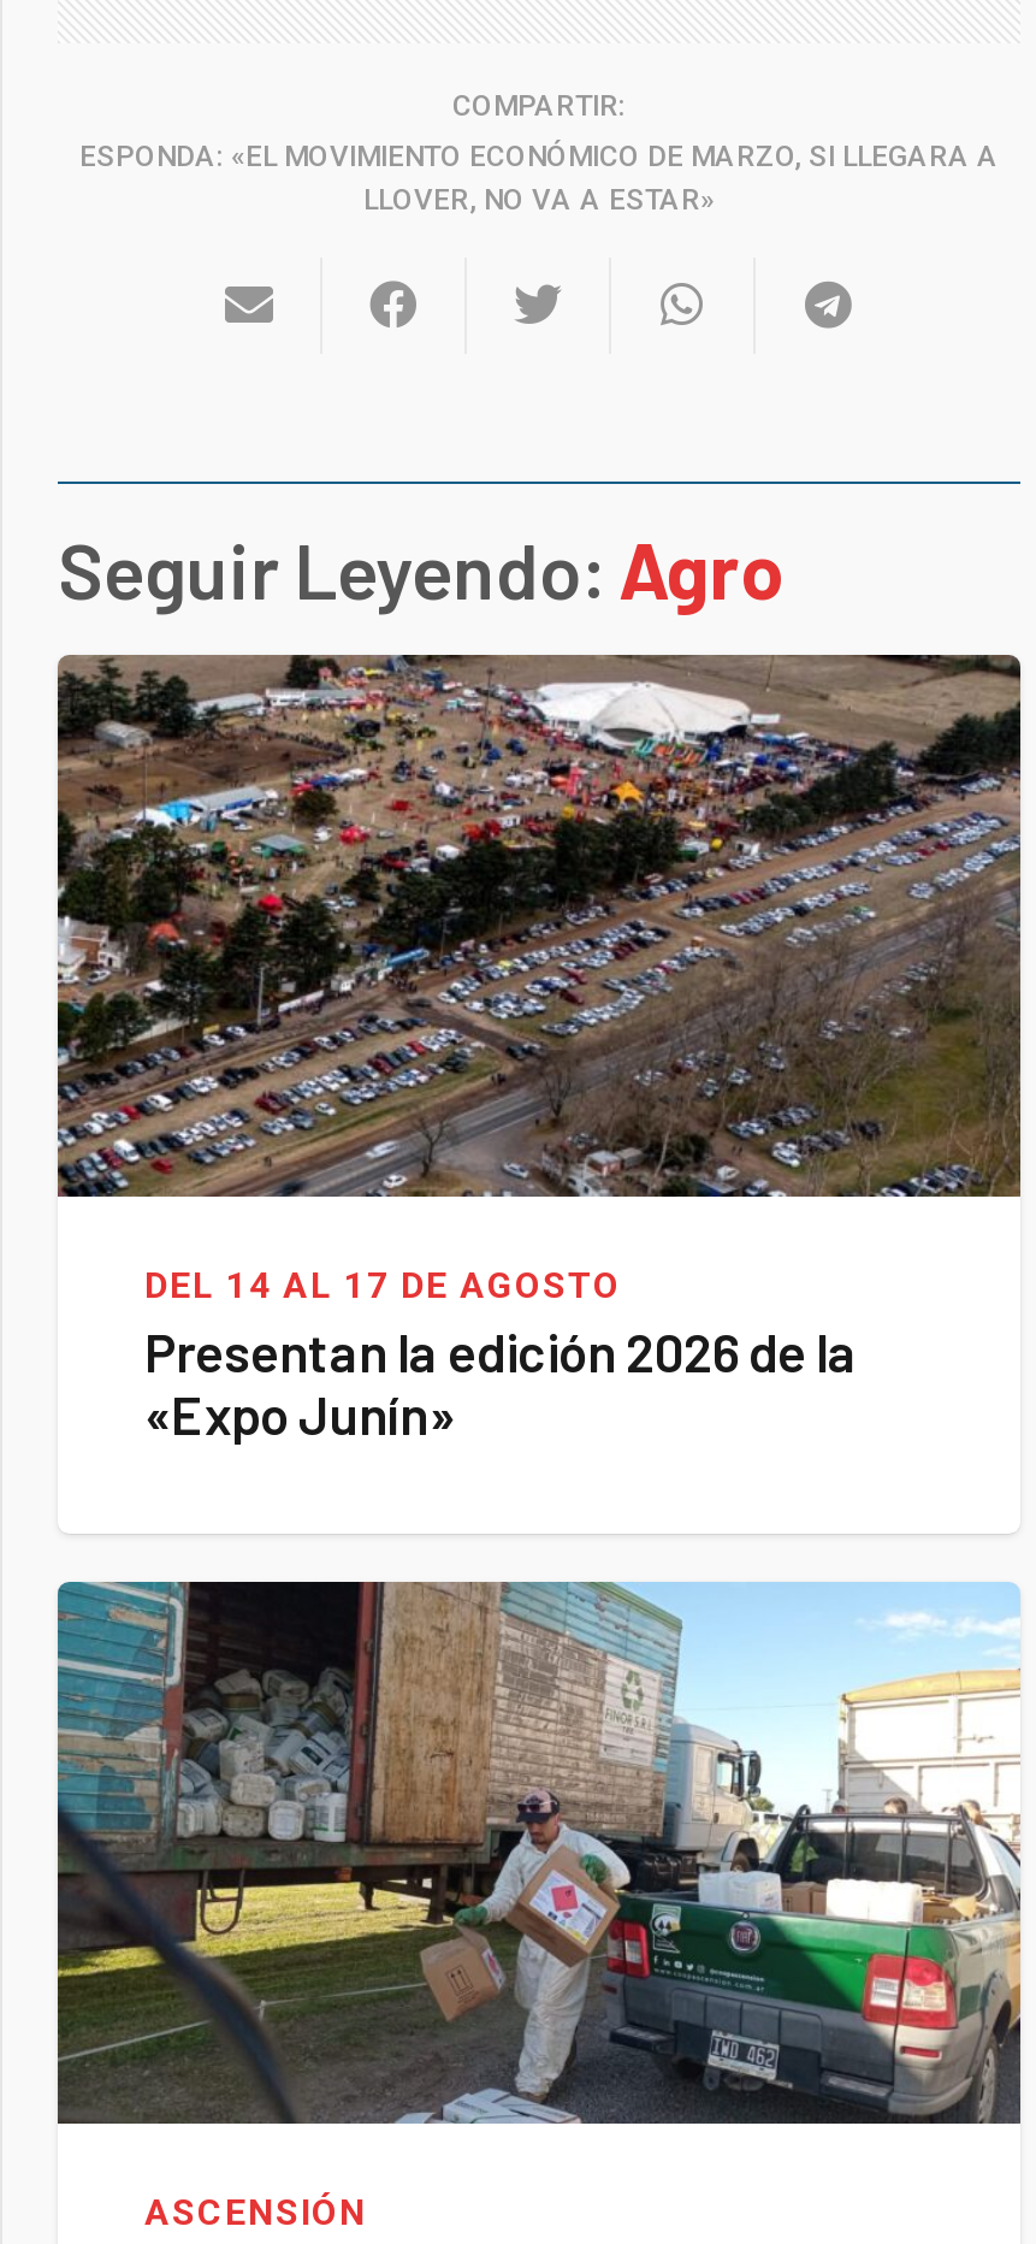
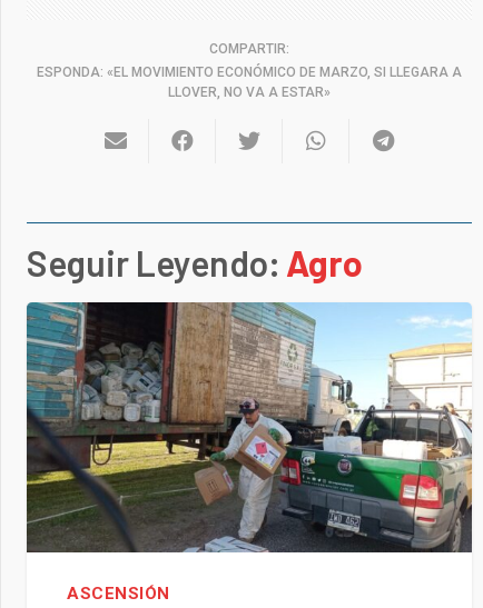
- [image]
- DEL 14 AL 17 DE AGOSTO
- Presentan la edición 2026 de la
- «Expo Junín»
